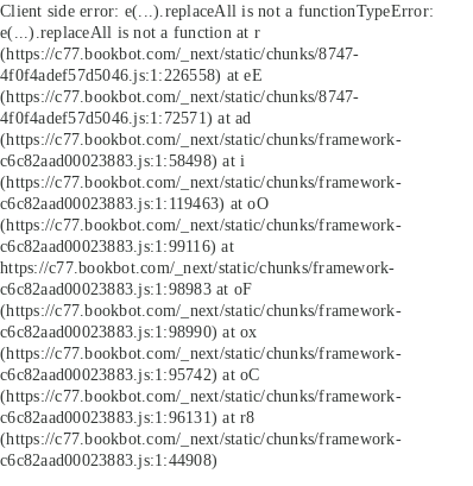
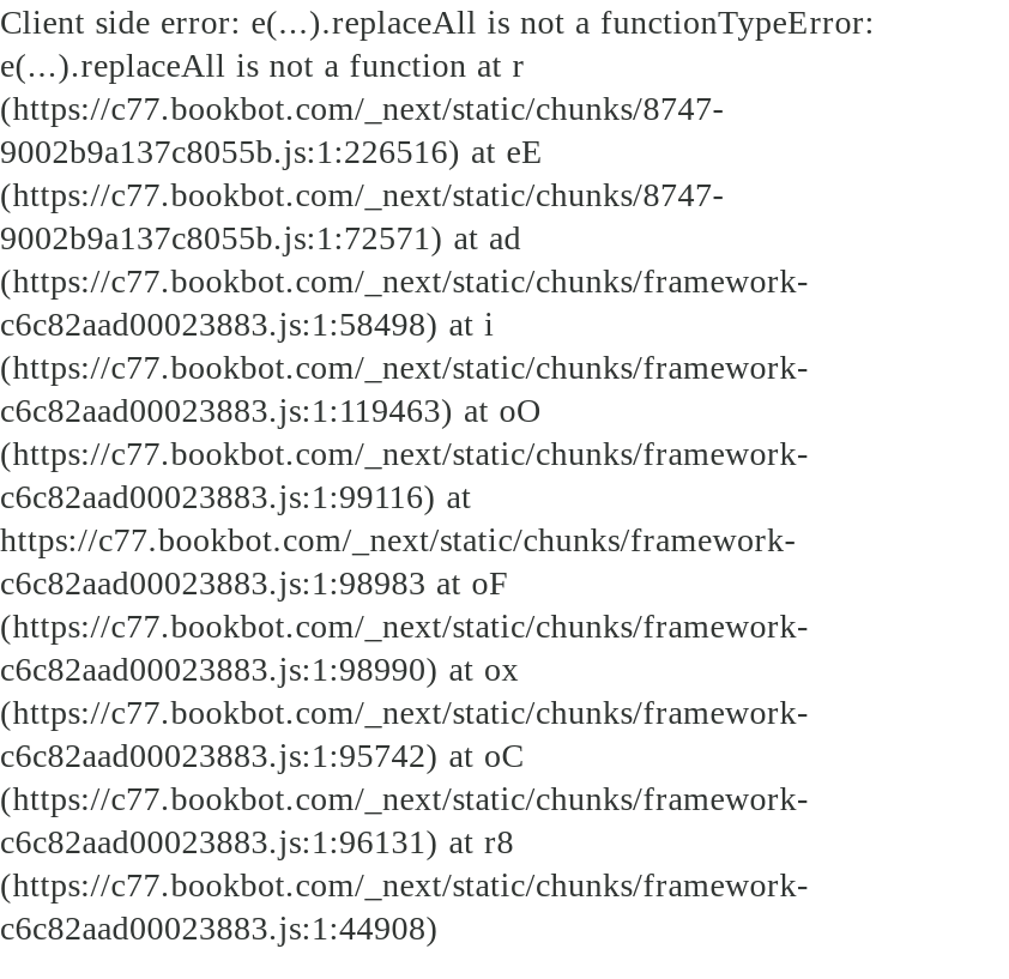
- 4f0f4adef57d5046.js:1:226558) at eE
+ 9002b9a137c8055b.js:1:226516) at eE

- 4f0f4adef57d5046.js:1:72571) at ad
+ 9002b9a137c8055b.js:1:72571) at ad
